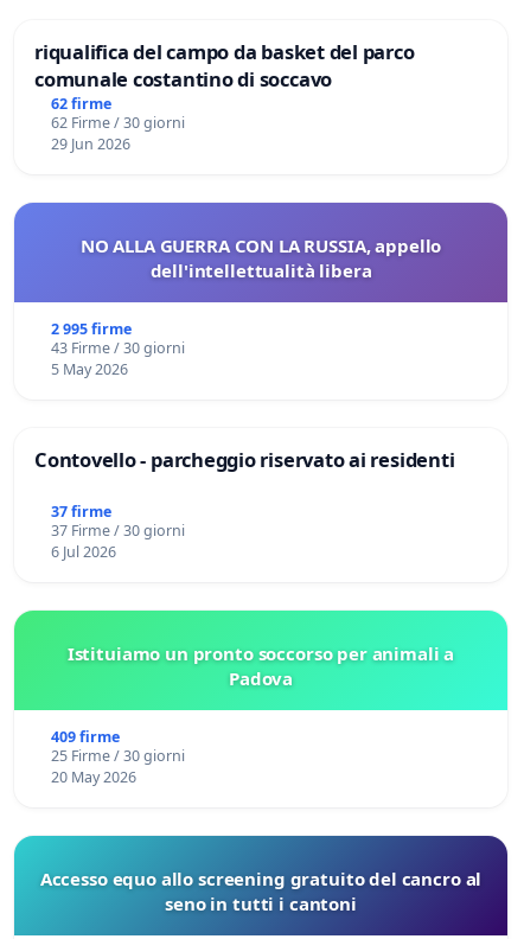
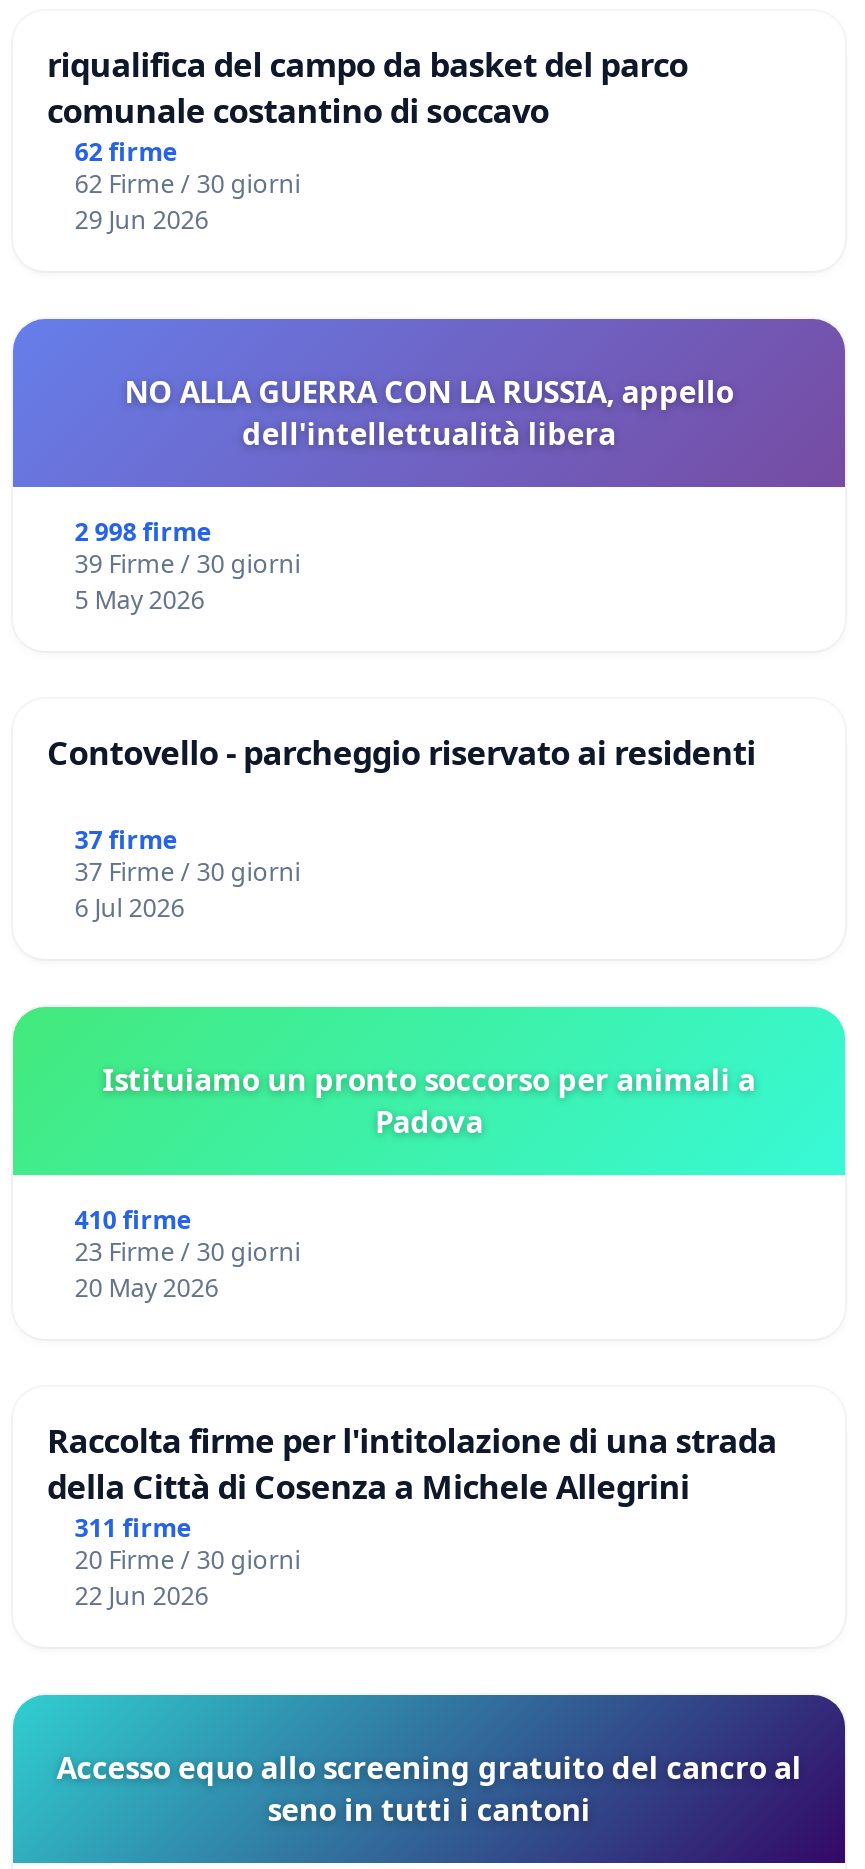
- 2 995 firme
+ 2 998 firme

- 43 Firme / 30 giorni
+ 39 Firme / 30 giorni

- 409 firme
+ 410 firme

- 25 Firme / 30 giorni
+ 23 Firme / 30 giorni

+ Raccolta firme per l'intitolazione di una strada
+ della Città di Cosenza a Michele Allegrini
+ 311 firme
+ 20 Firme / 30 giorni
+ 22 Jun 2026
